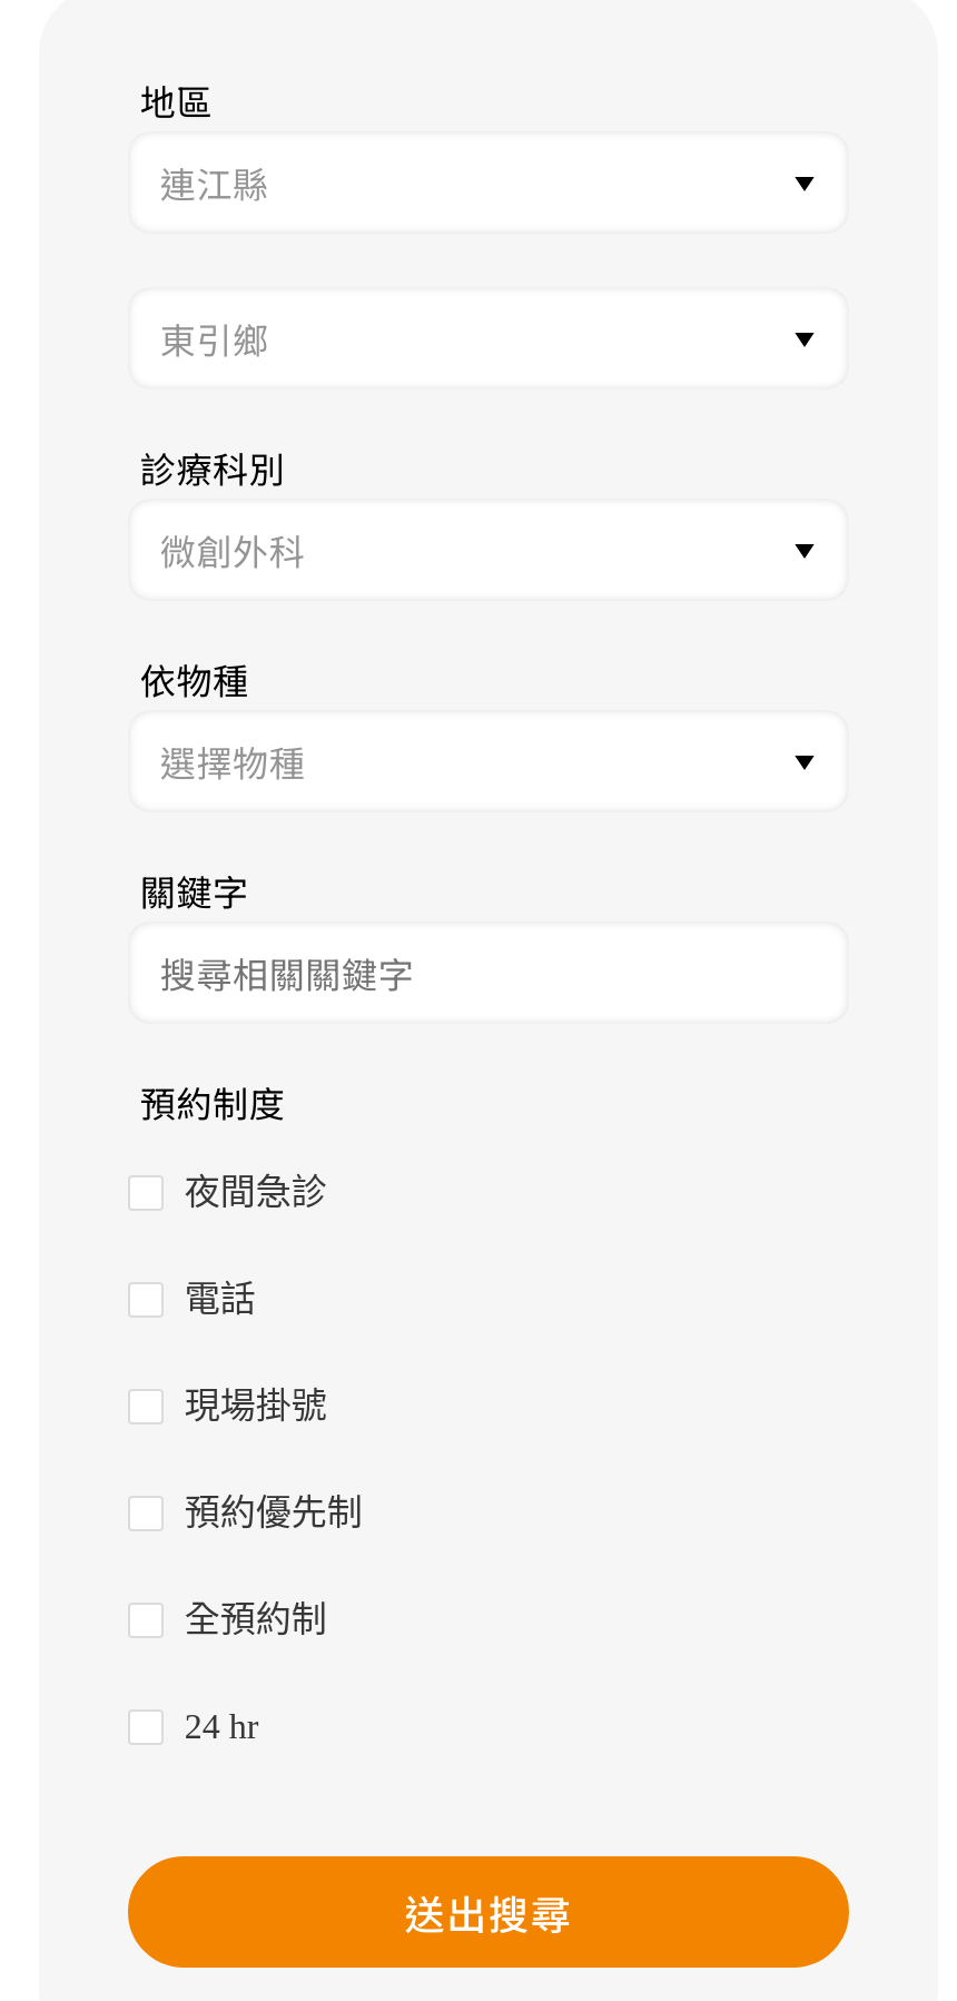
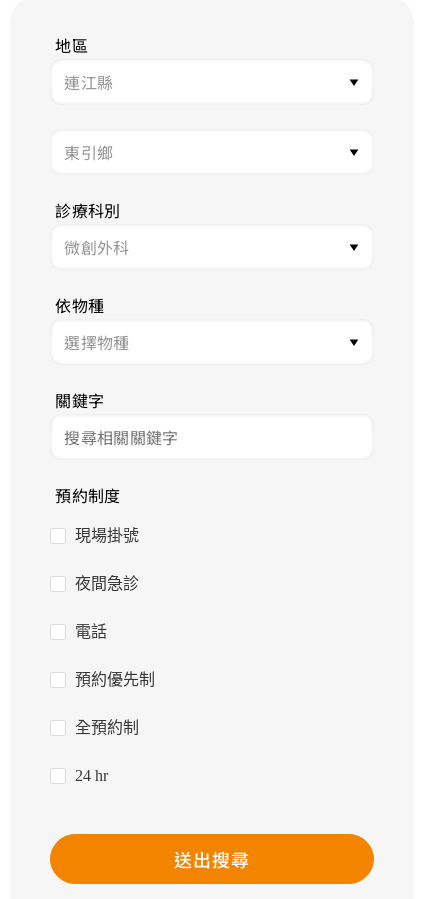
moved down: 夜間急診 | 電話

moved up: 現場掛號
